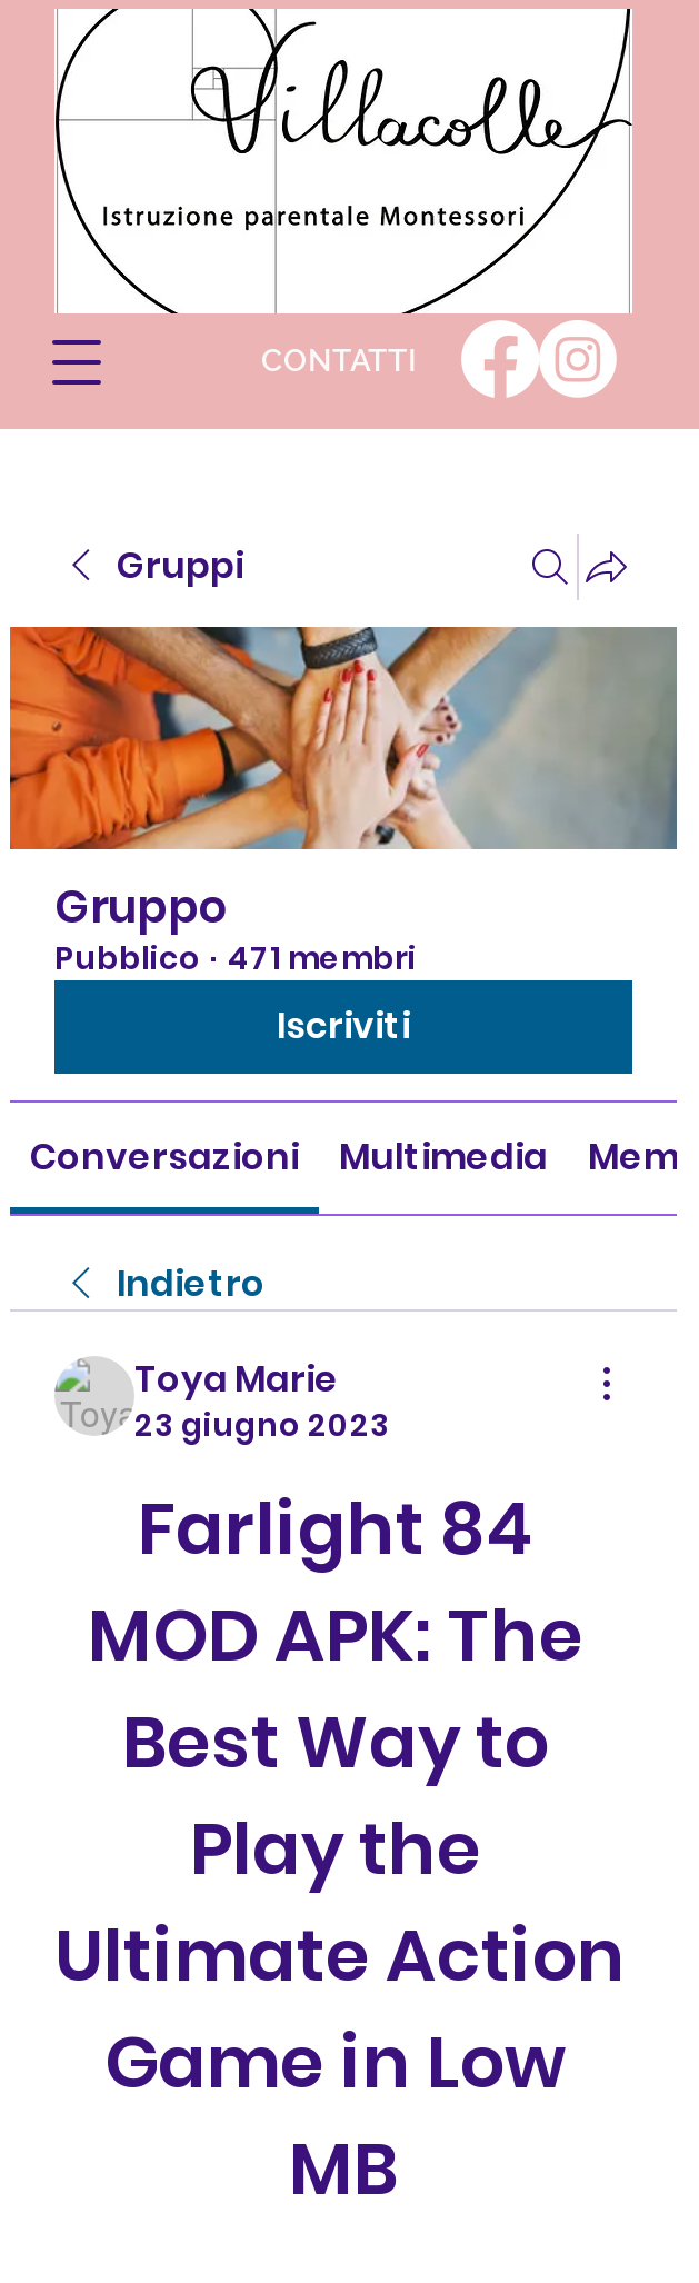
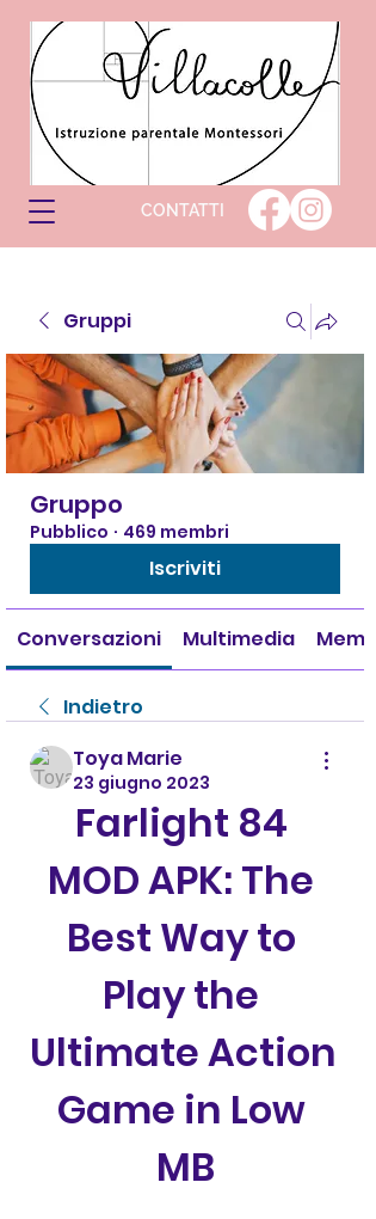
- Pubblico · 471 membri
+ Pubblico · 469 membri
